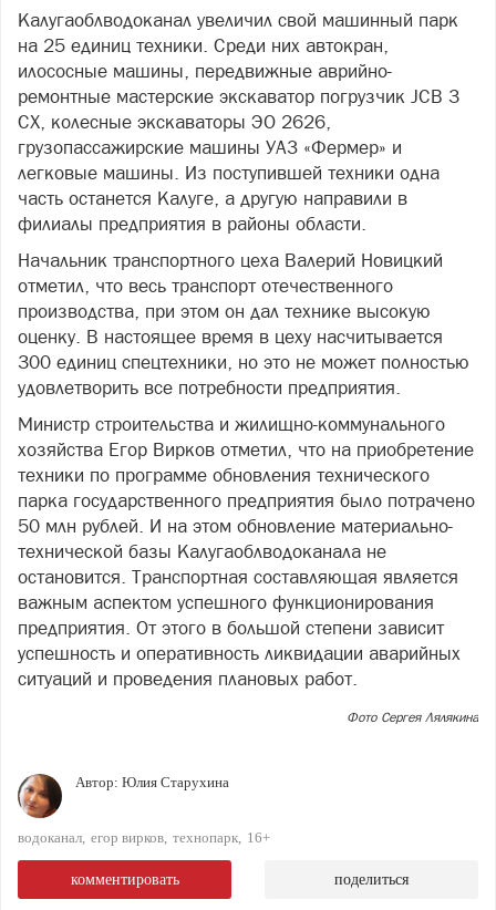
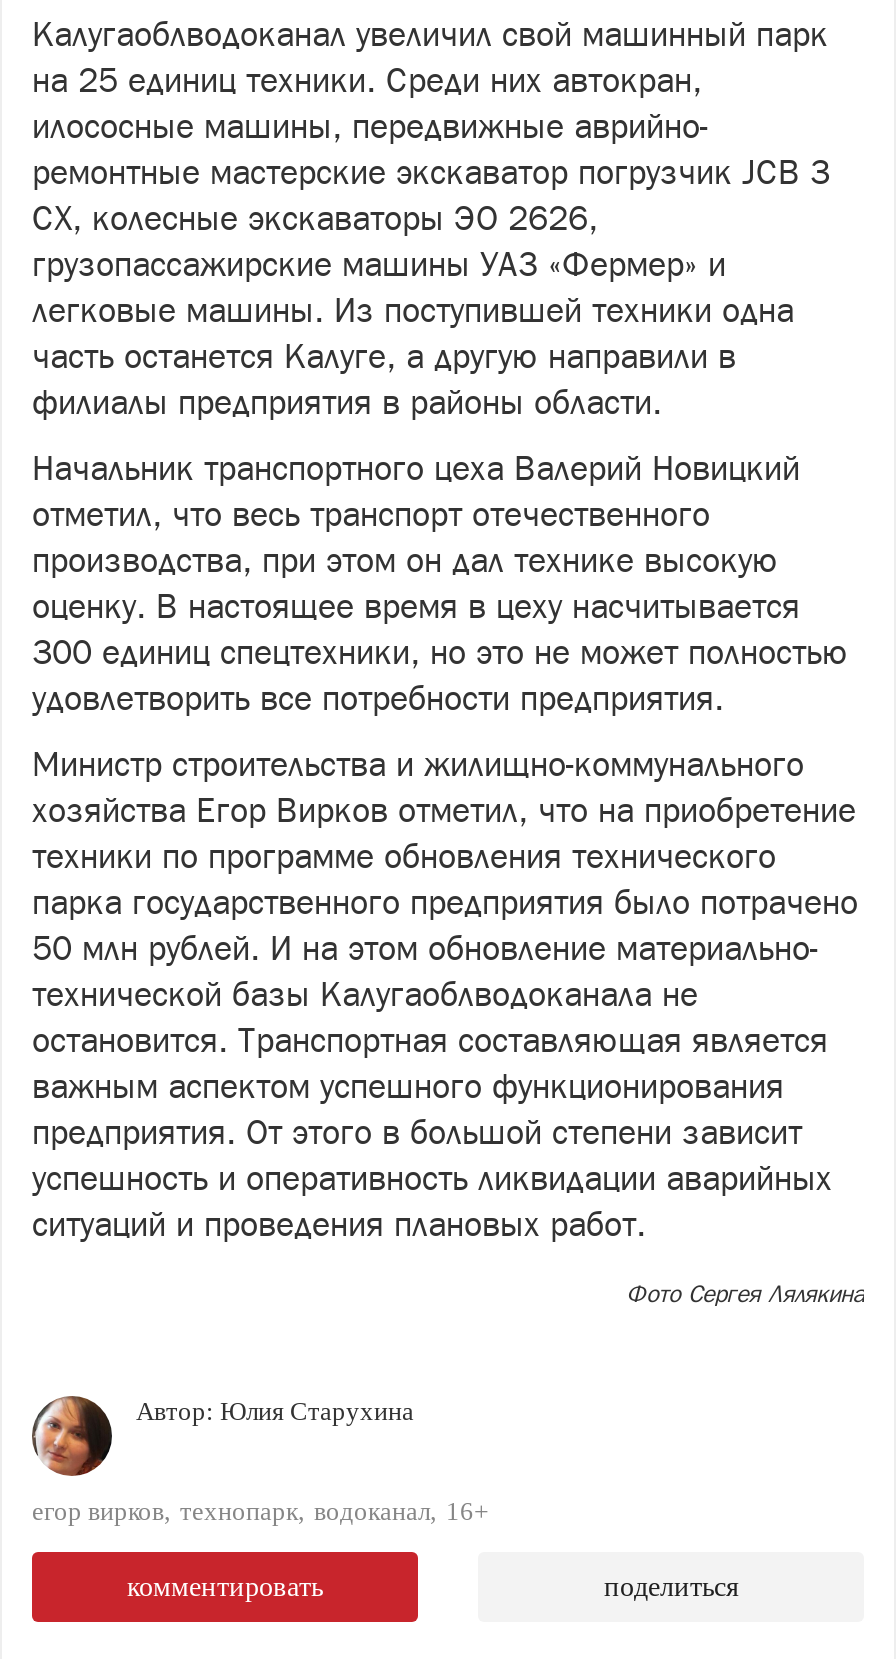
- водоканал егор вирков технопарк 16+
+ егор вирков технопарк водоканал 16+
